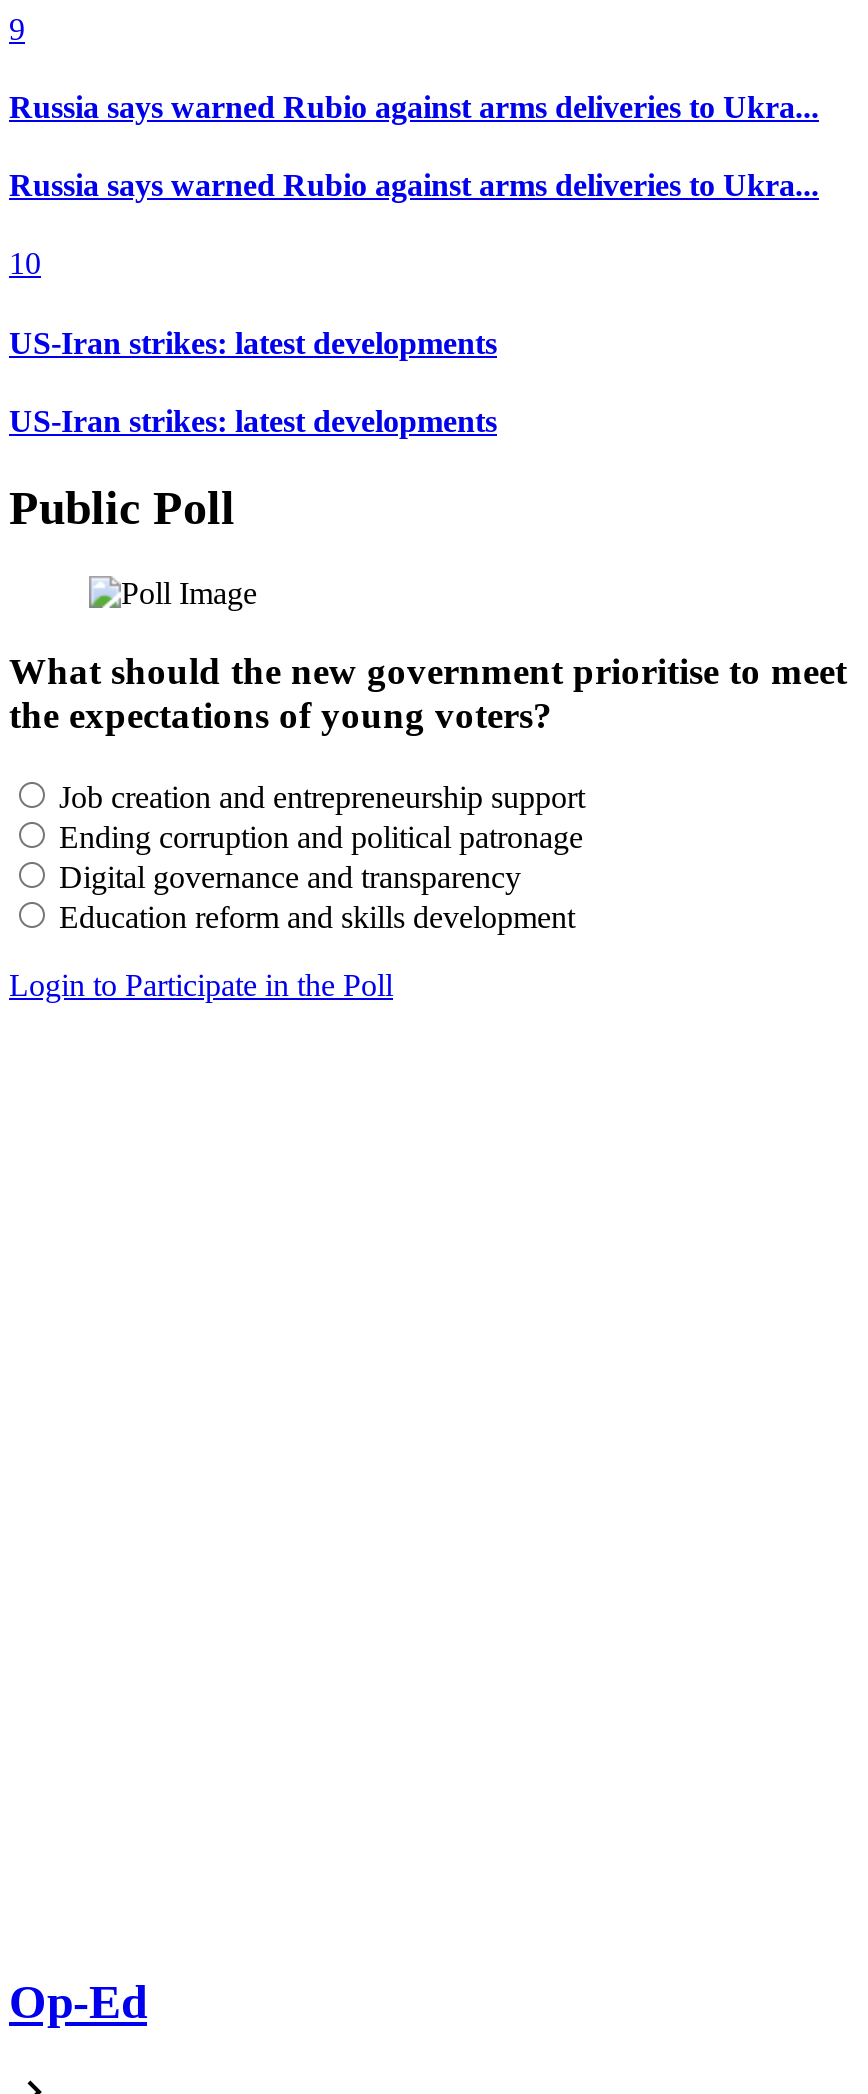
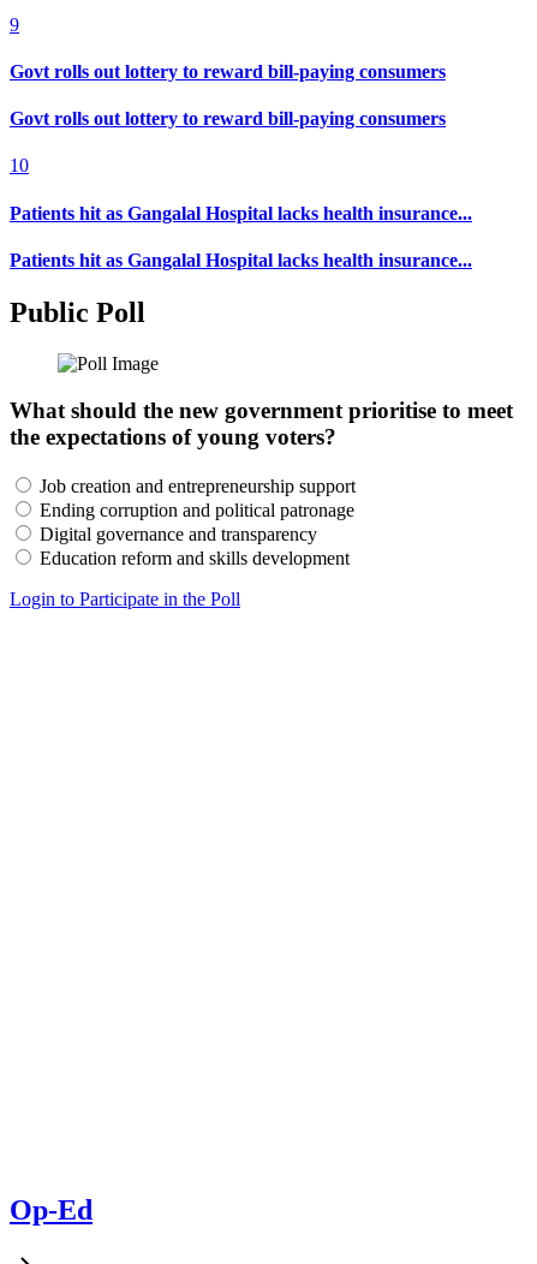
- Russia says warned Rubio against arms deliveries to Ukra...
+ Govt rolls out lottery to reward bill-paying consumers

- Russia says warned Rubio against arms deliveries to Ukra...
+ Govt rolls out lottery to reward bill-paying consumers

- US-Iran strikes: latest developments
+ Patients hit as Gangalal Hospital lacks health insurance...

- US-Iran strikes: latest developments
+ Patients hit as Gangalal Hospital lacks health insurance...
